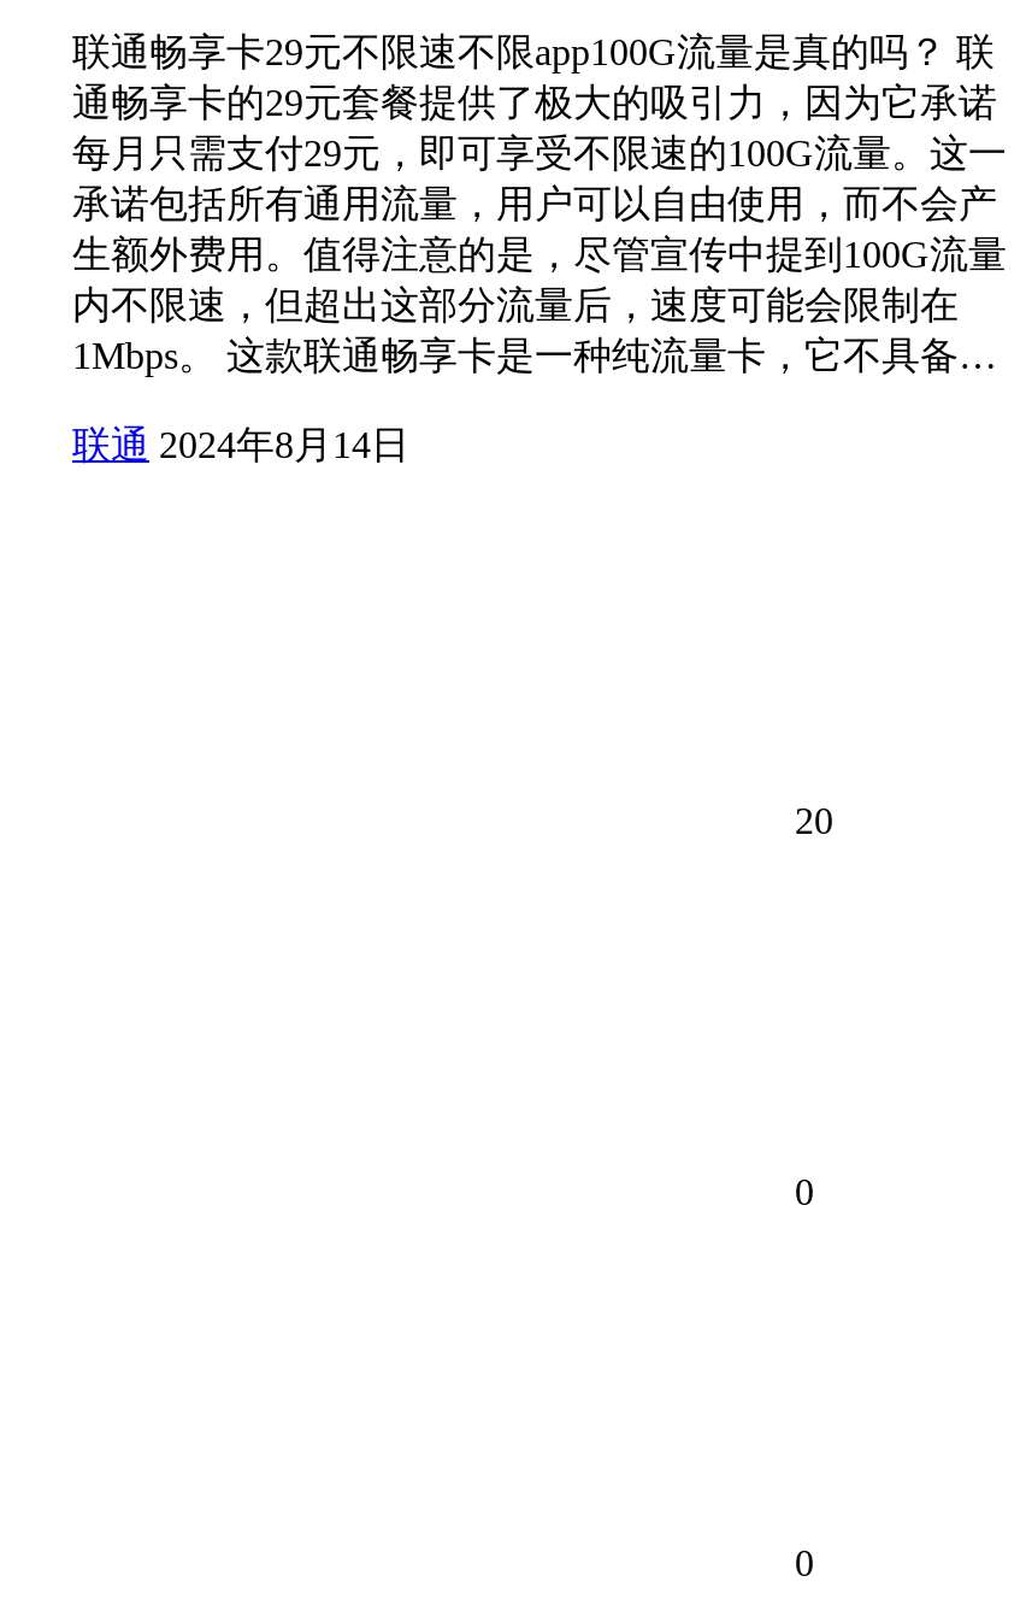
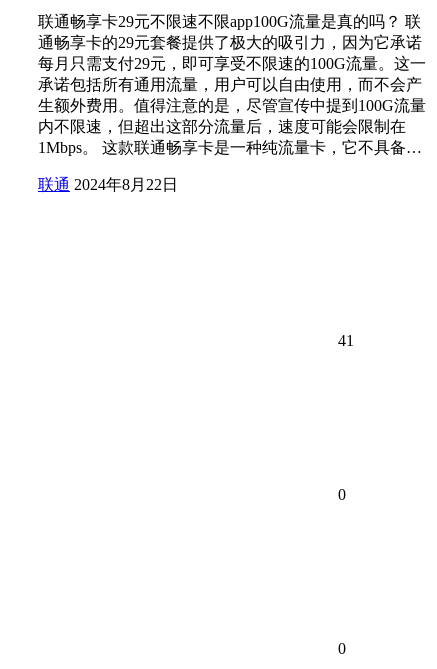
- 联通 2024年8月14日
+ 联通 2024年8月22日

- 20
+ 41
